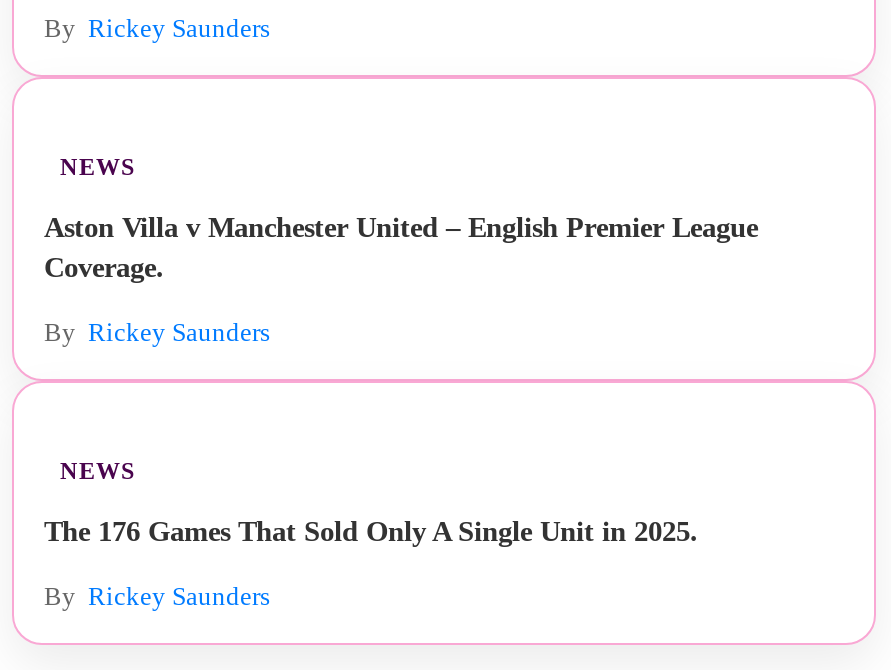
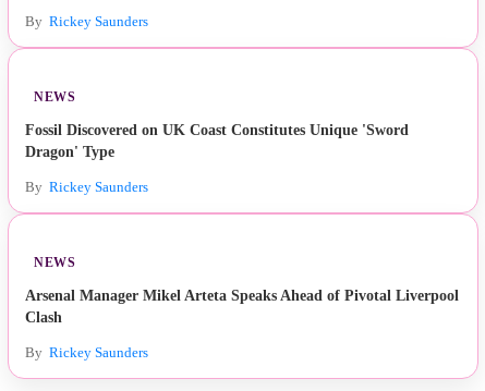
- Aston Villa v Manchester United – English Premier League
- Coverage.
+ Fossil Discovered on UK Coast Constitutes Unique 'Sword
+ Dragon' Type

- The 176 Games That Sold Only A Single Unit in 2025.
+ Arsenal Manager Mikel Arteta Speaks Ahead of Pivotal Liverpool
+ Clash
